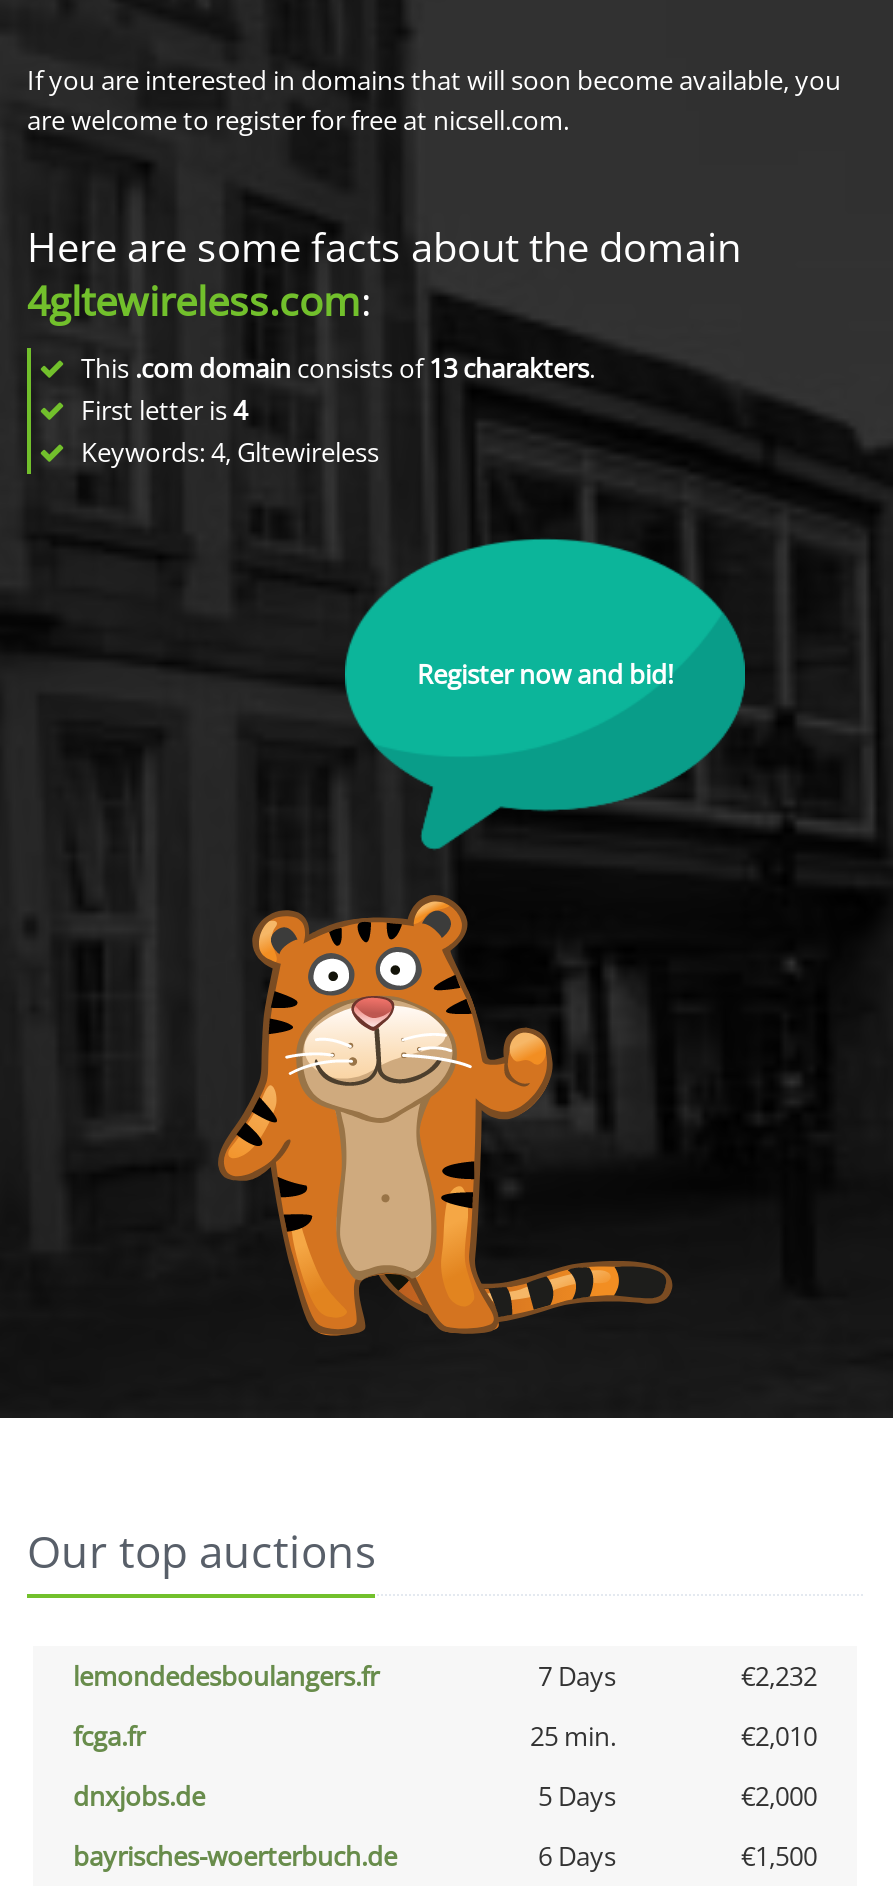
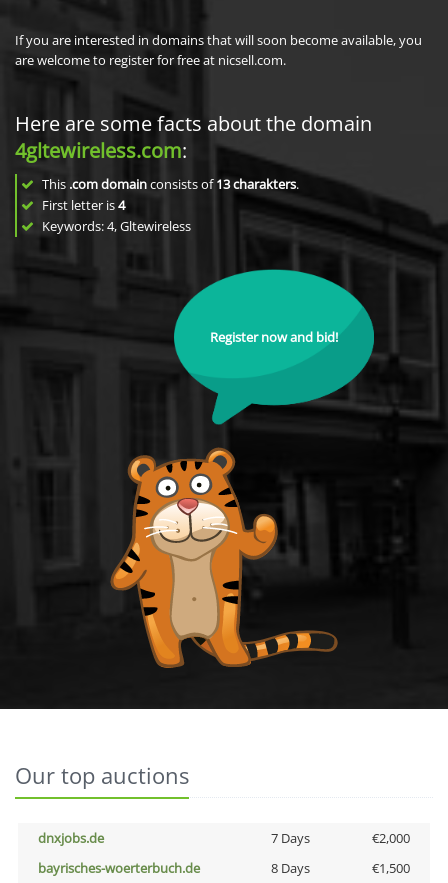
- lemondedesboulangers.fr
- 7 Days
- €2,232
- fcga.fr
- 25 min.
- €2,010

- 5 Days
+ 7 Days

- 6 Days
+ 8 Days
